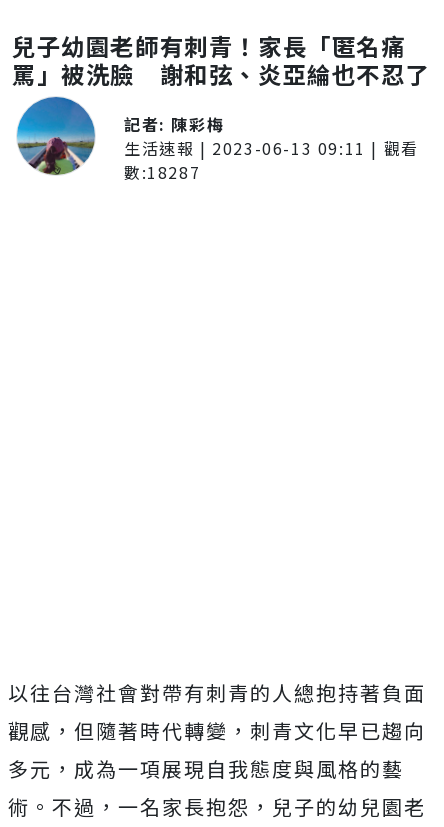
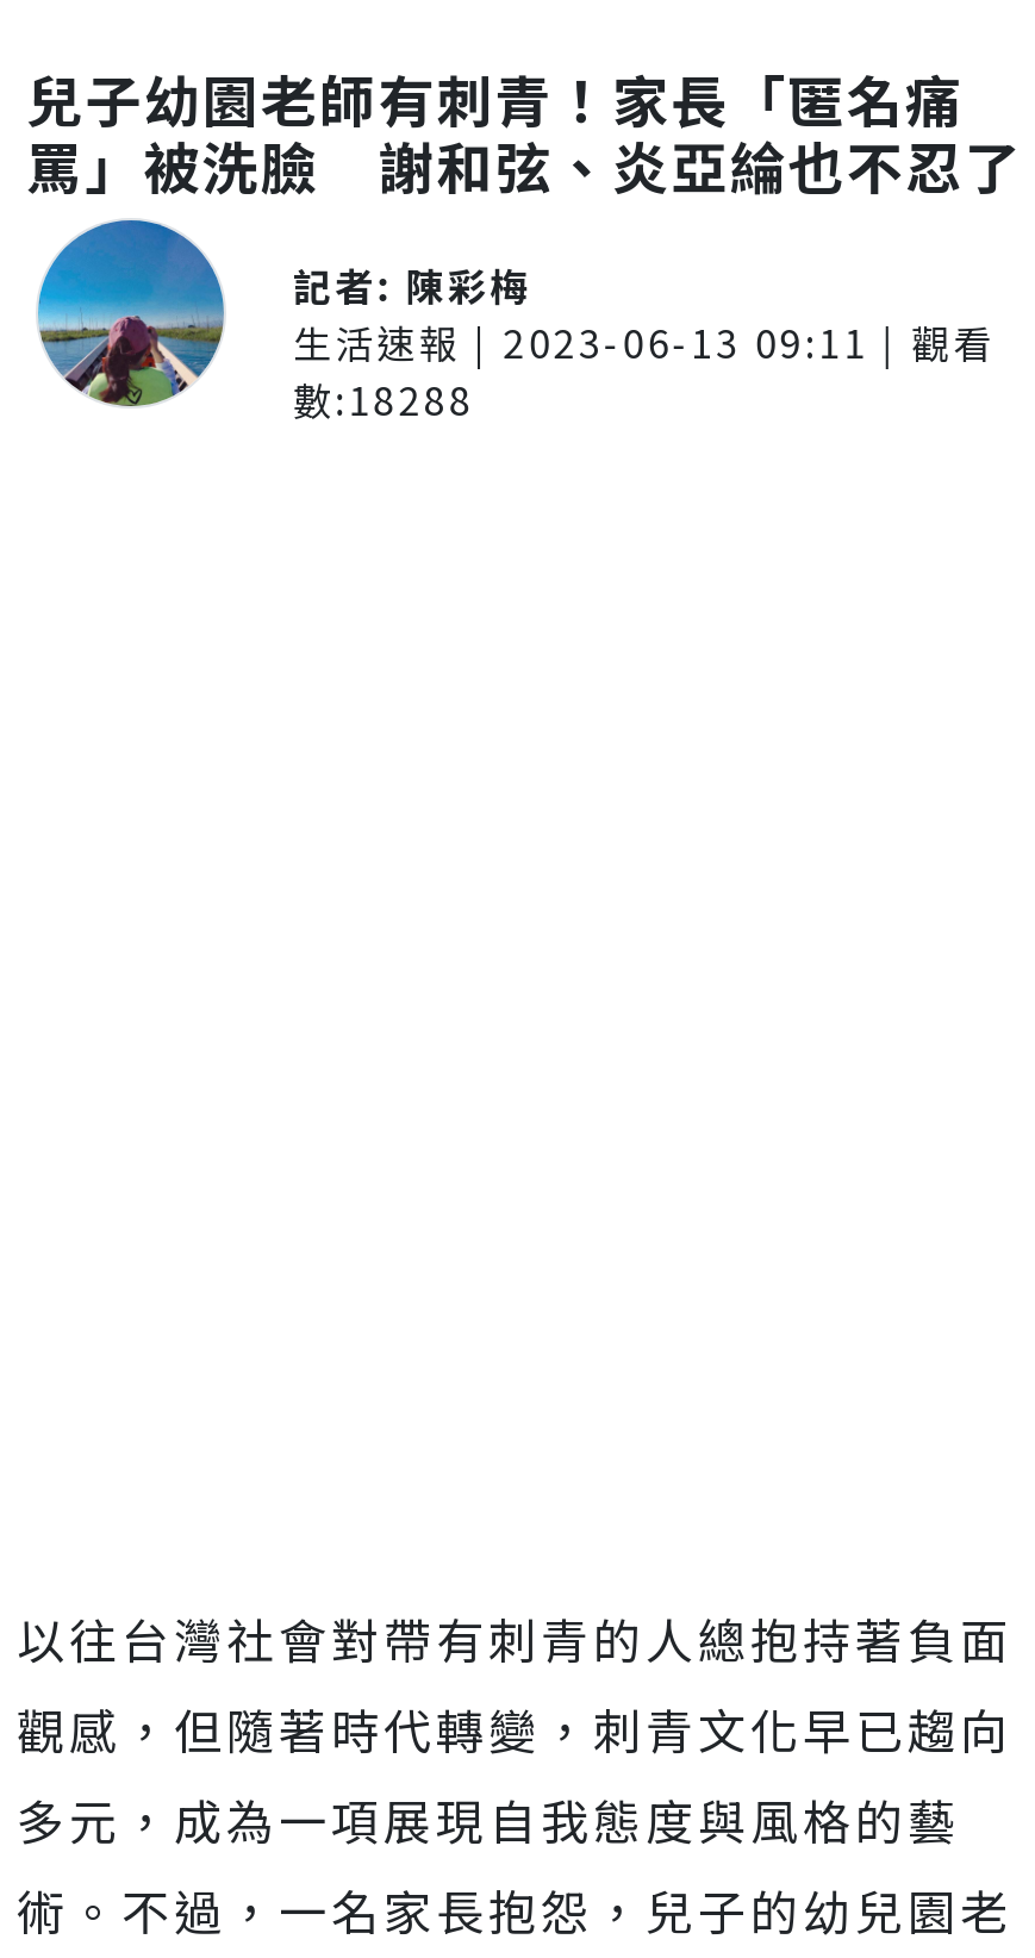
- 數:18287
+ 數:18288
